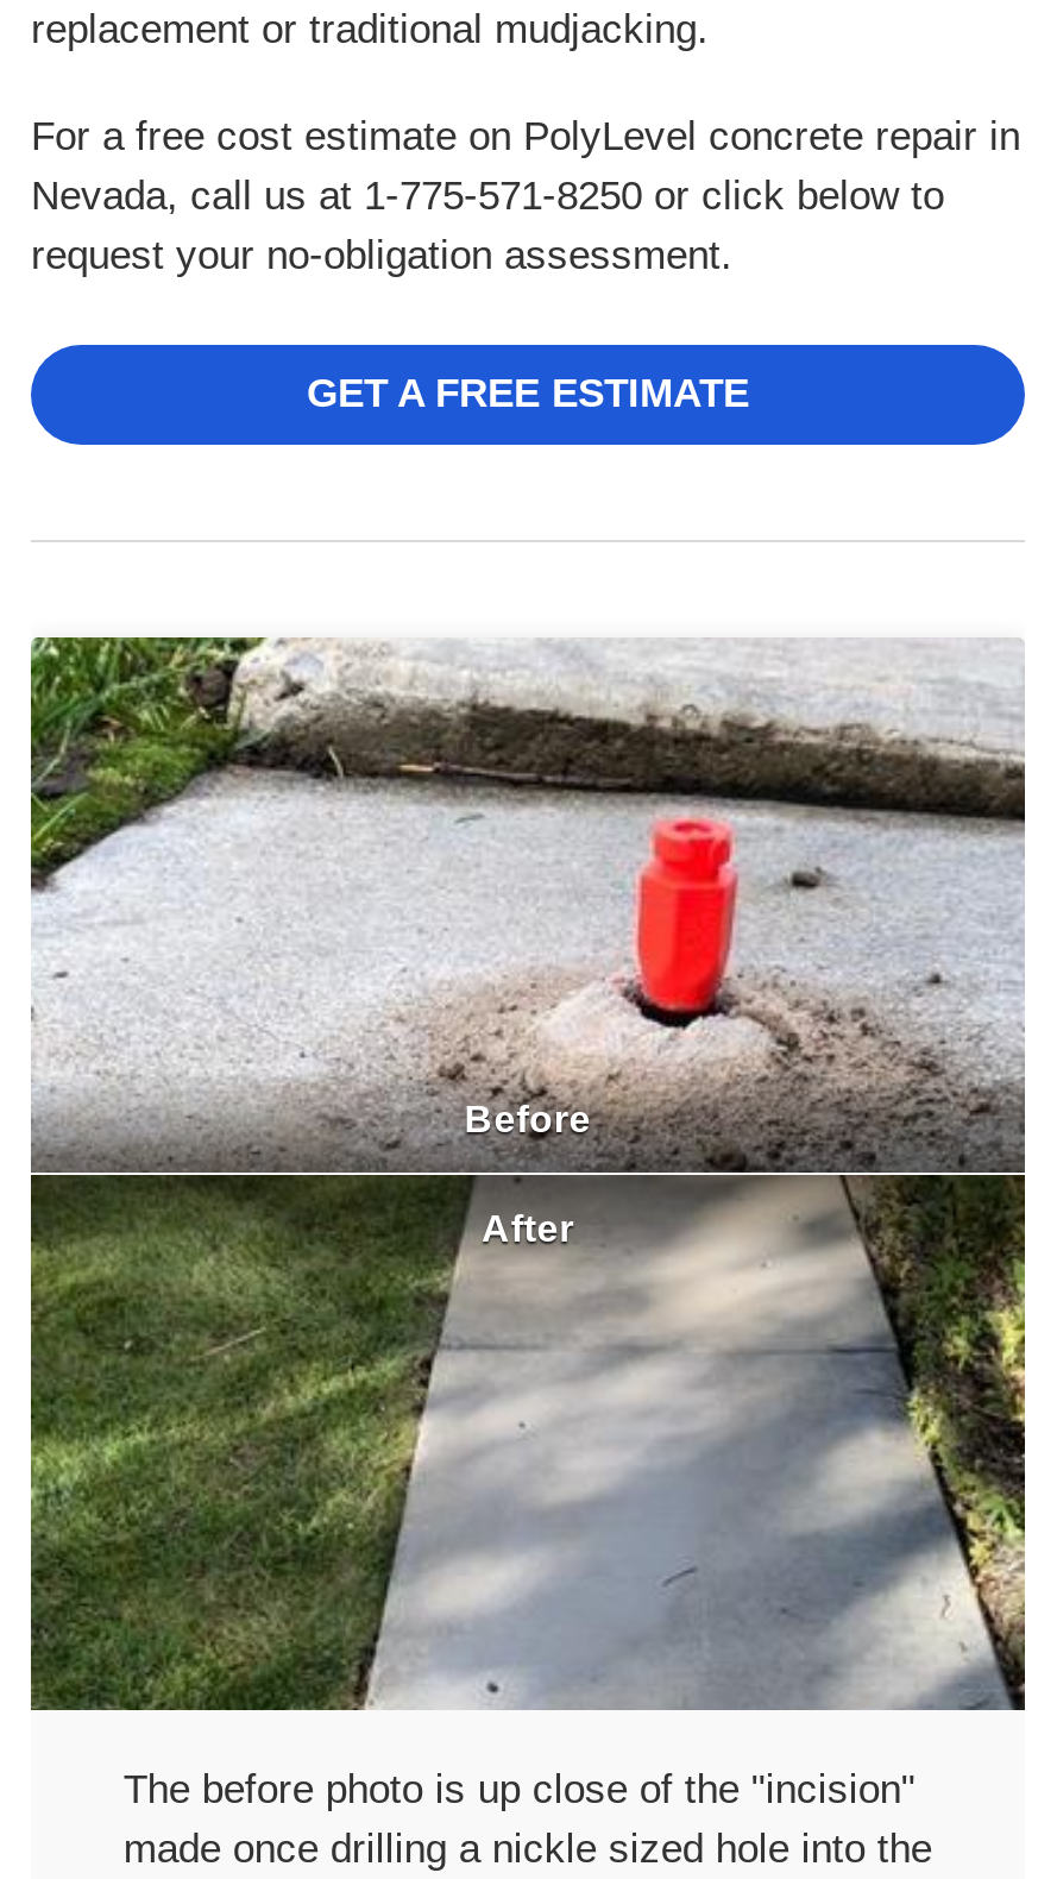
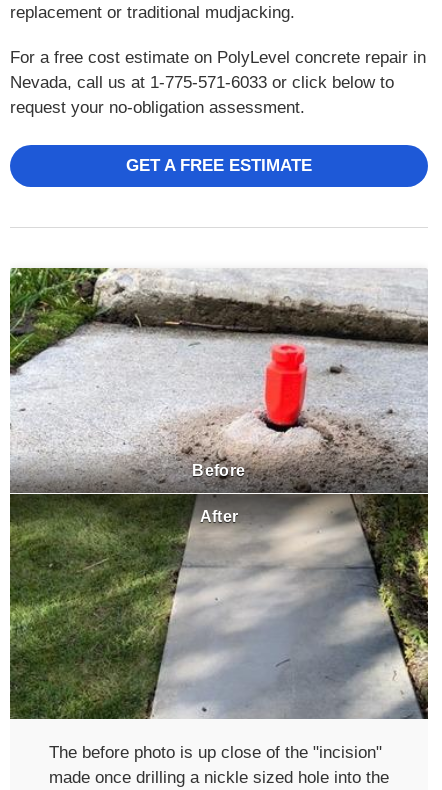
- Nevada, call us at 1-775-571-8250 or click below to
+ Nevada, call us at 1-775-571-6033 or click below to
